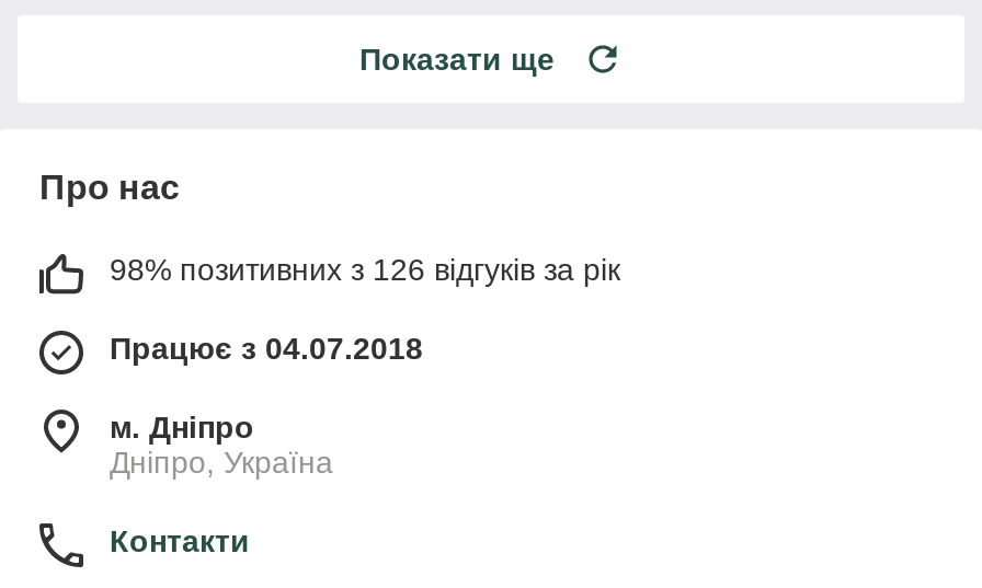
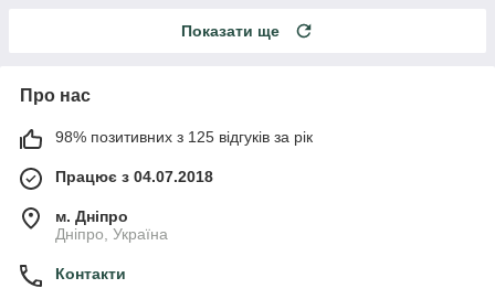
- 98% позитивних з 126 відгуків за рік
+ 98% позитивних з 125 відгуків за рік
